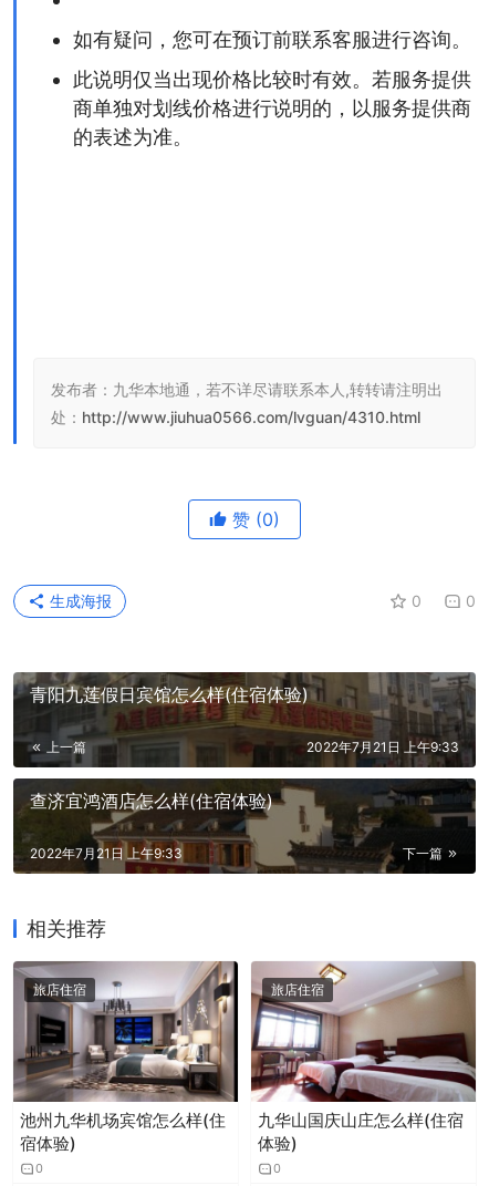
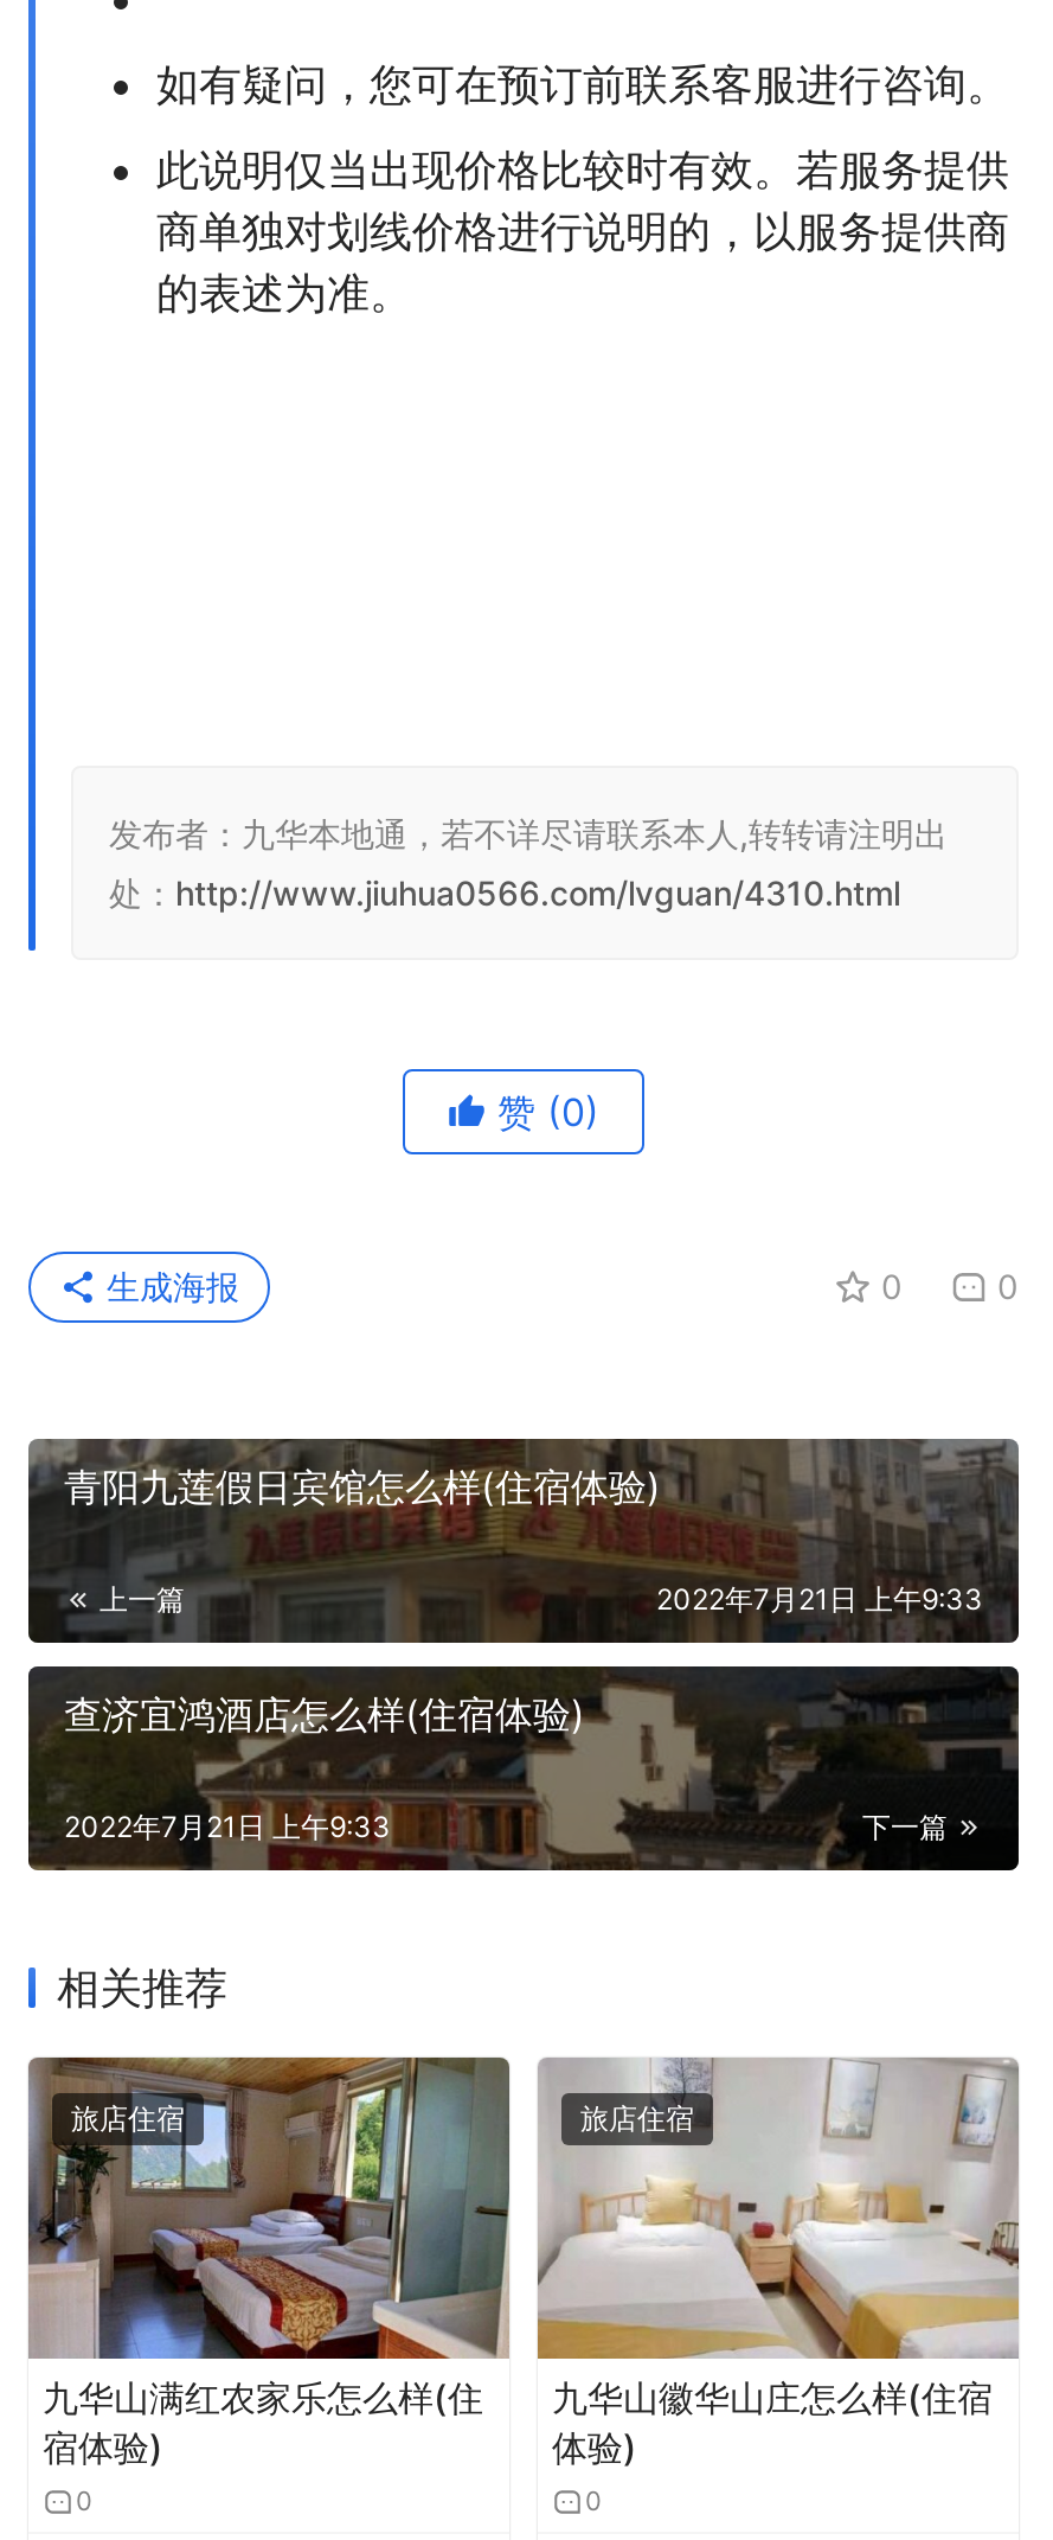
- [image]
- 池州九华机场宾馆怎么样(住
+ [image]
+ 九华山满红农家乐怎么样(住

- [image]
- 九华山国庆山庄怎么样(住宿
+ [image]
+ 九华山徽华山庄怎么样(住宿
